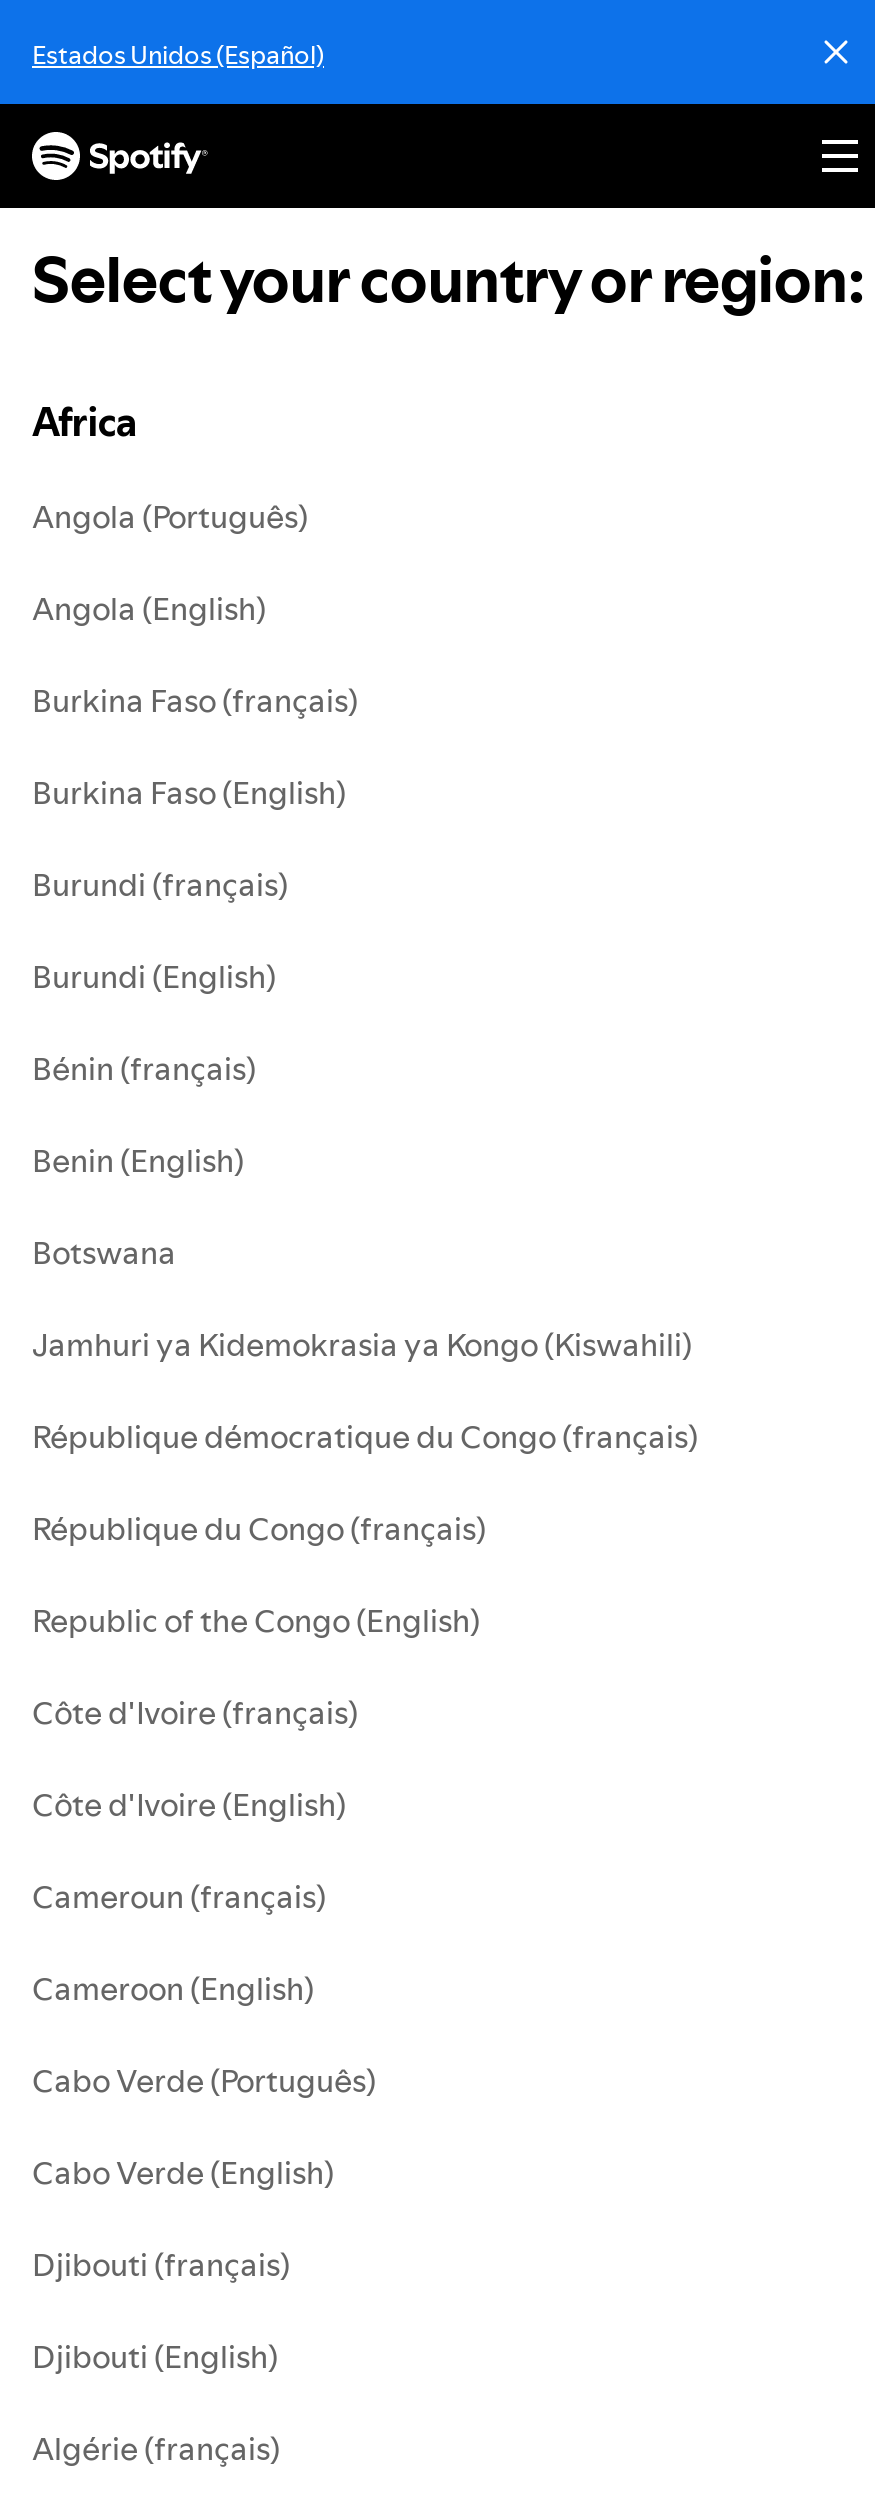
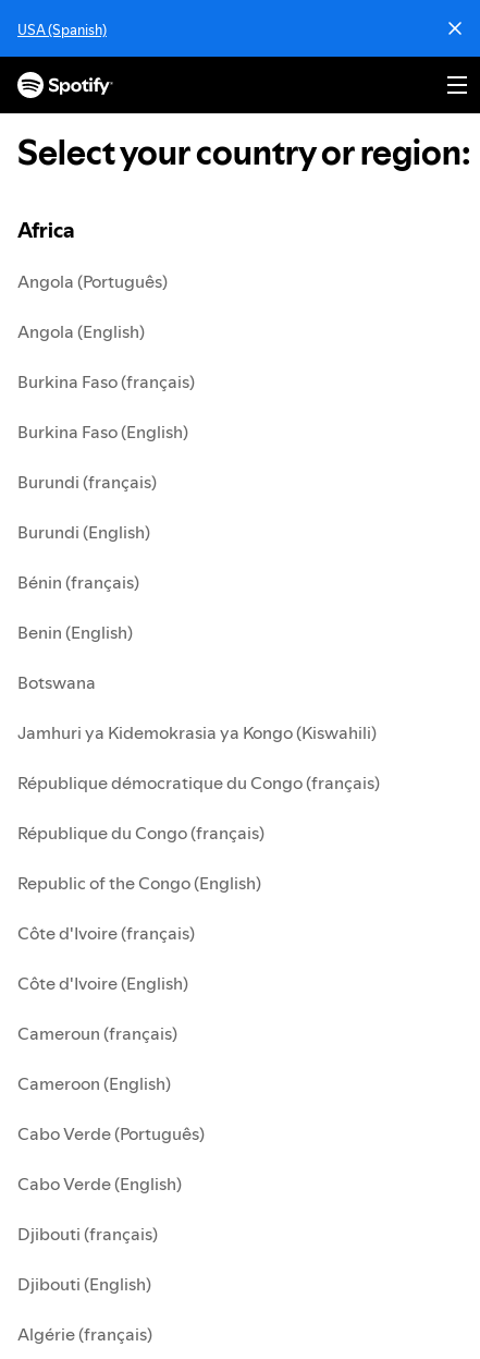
- Estados Unidos (Español)
+ USA (Spanish)
